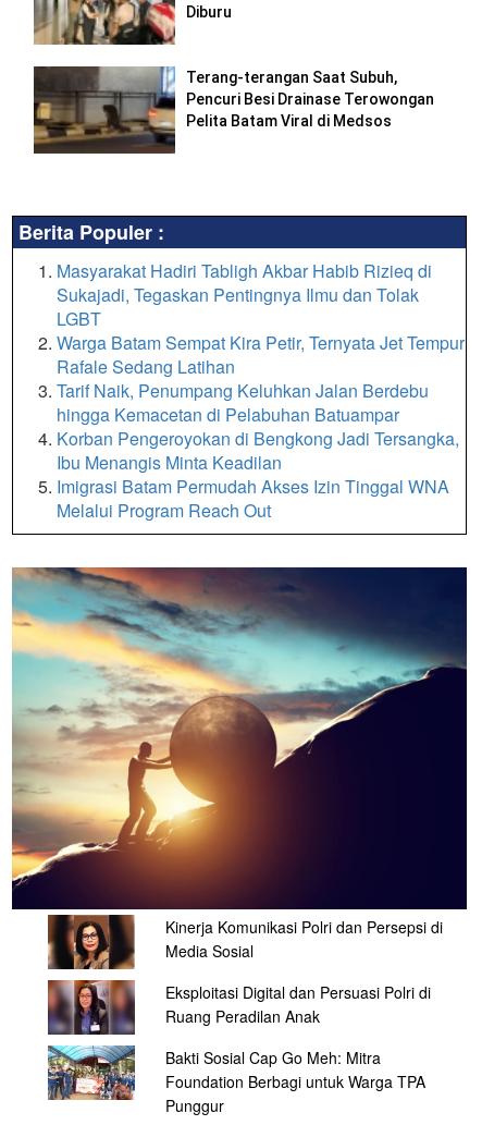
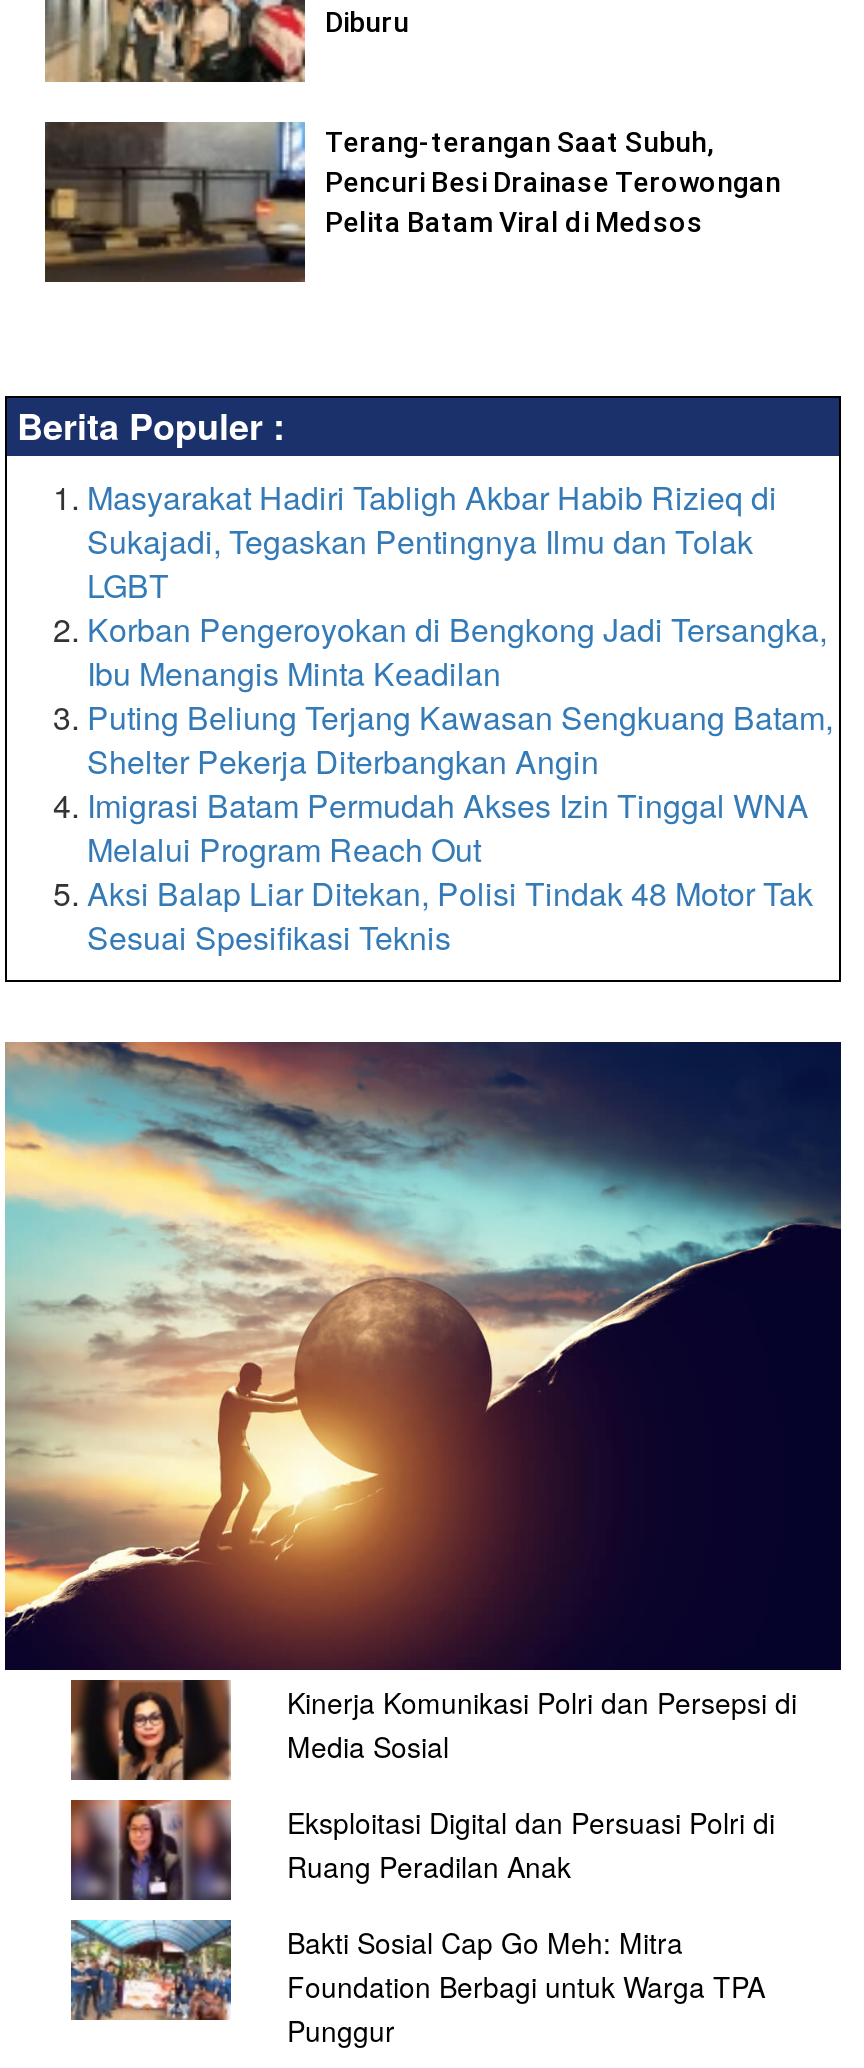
- Warga Batam Sempat Kira Petir, Ternyata Jet Tempur
- Rafale Sedang Latihan
- Tarif Naik, Penumpang Keluhkan Jalan Berdebu
- hingga Kemacetan di Pelabuhan Batuampar

moved up: Korban Pengeroyokan di Bengkong Jadi Tersangka, | Ibu Menangis Minta Keadilan

+ Puting Beliung Terjang Kawasan Sengkuang Batam,
+ Shelter Pekerja Diterbangkan Angin

moved up: Imigrasi Batam Permudah Akses Izin Tinggal WNA | Melalui Program Reach Out

+ Aksi Balap Liar Ditekan, Polisi Tindak 48 Motor Tak
+ Sesuai Spesifikasi Teknis
